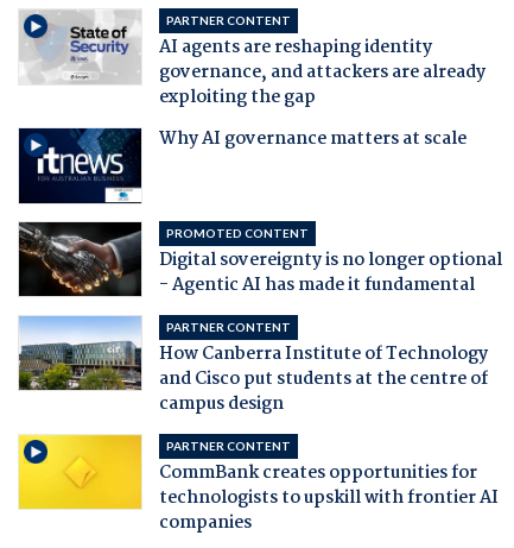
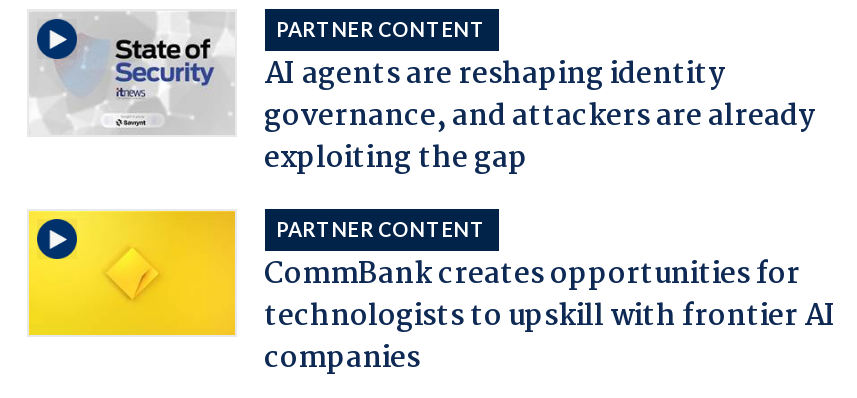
- [image]
- Why AI governance matters at scale

- [image]
- PROMOTED CONTENT
- Digital sovereignty is no longer optional
- - Agentic AI has made it fundamental
- PARTNER CONTENT
- How Canberra Institute of Technology
- and Cisco put students at the centre of
- campus design

- [image]
